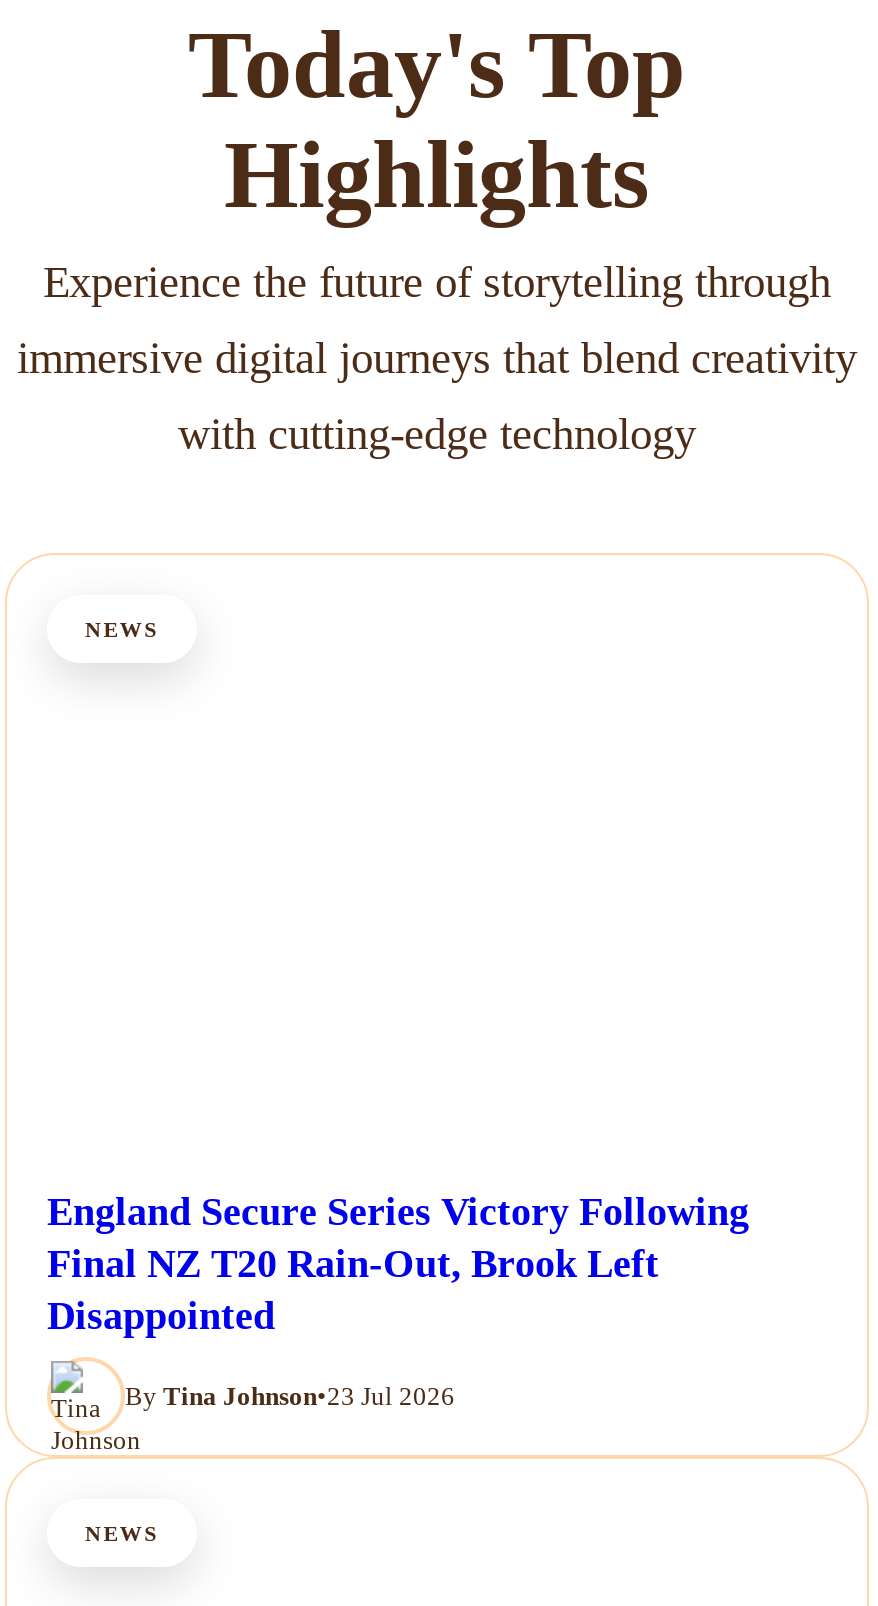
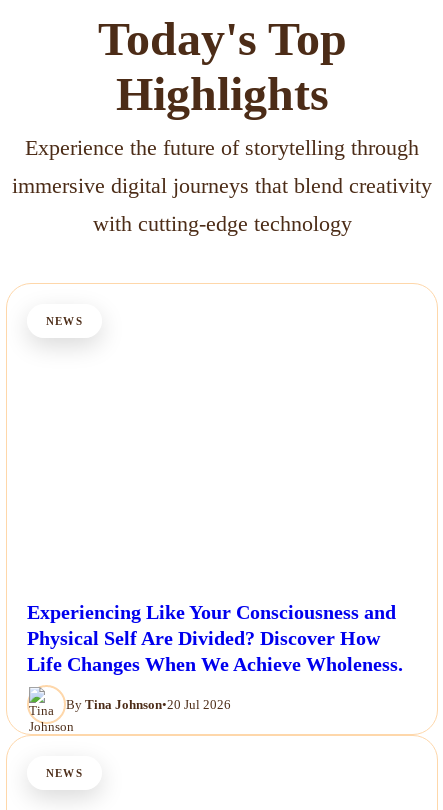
- England Secure Series Victory Following
- Final NZ T20 Rain-Out, Brook Left
- Disappointed
+ Experiencing Like Your Consciousness and
+ Physical Self Are Divided? Discover How
+ Life Changes When We Achieve Wholeness.

- By Tina Johnson•23 Jul 2026
+ By Tina Johnson•20 Jul 2026
